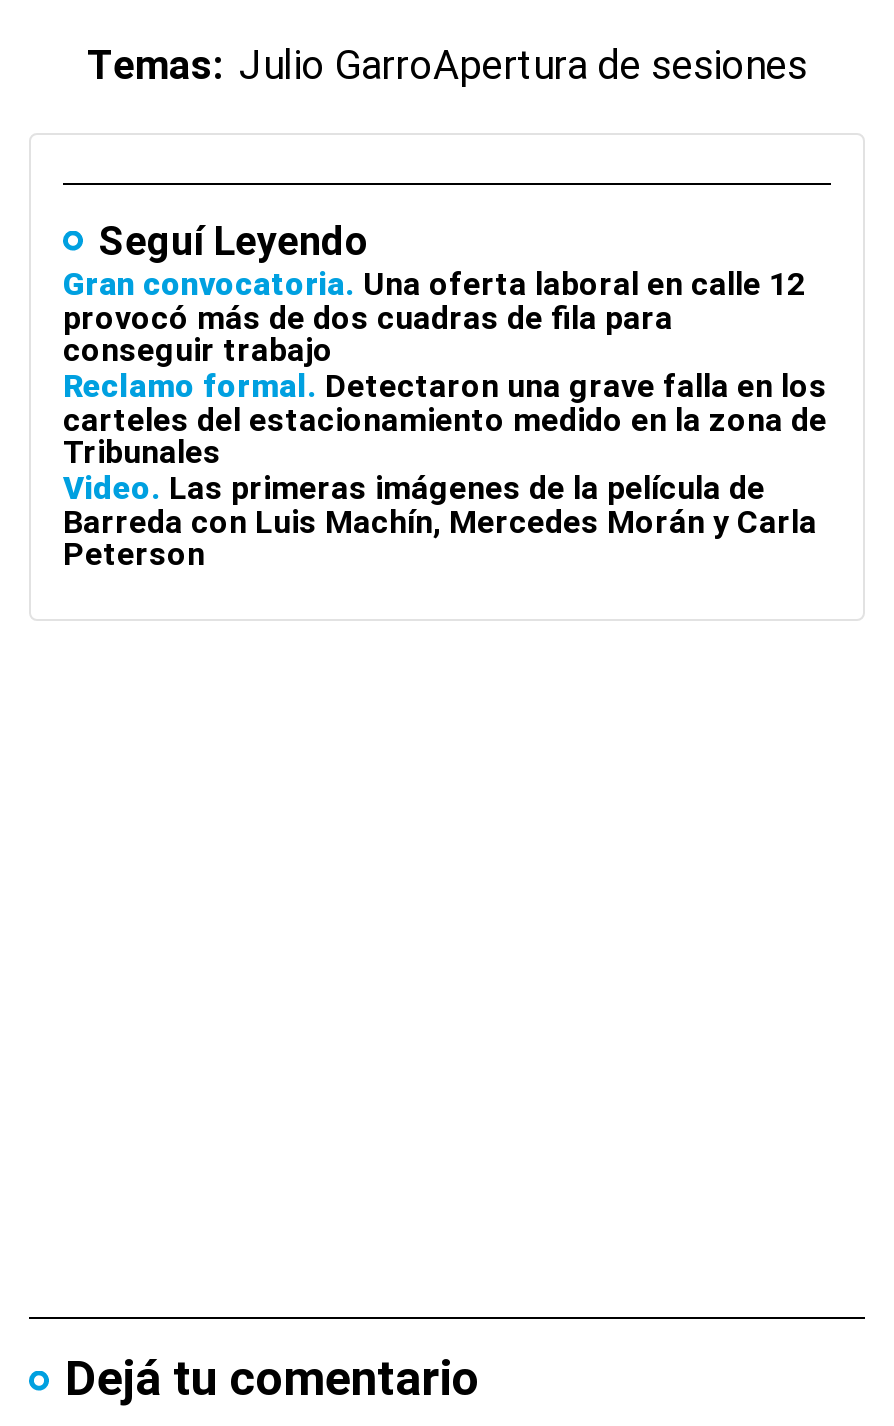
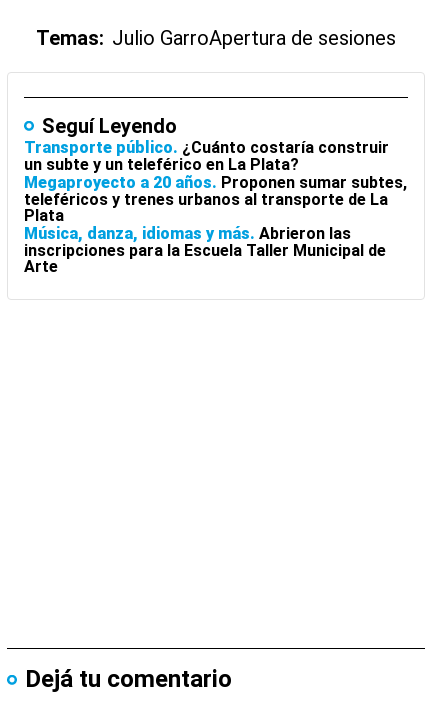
- Gran convocatoria Una oferta laboral en calle 12
- provocó más de dos cuadras de fila para
- conseguir trabajo
- Reclamo formal Detectaron una grave falla en los
- carteles del estacionamiento medido en la zona de
- Tribunales
- Video Las primeras imágenes de la película de
- Barreda con Luis Machín, Mercedes Morán y Carla
- Peterson
+ Transporte público ¿Cuánto costaría construir
+ un subte y un teleférico en La Plata?
+ Megaproyecto a 20 años Proponen sumar subtes,
+ teleféricos y trenes urbanos al transporte de La
+ Plata
+ Música, danza, idiomas y más Abrieron las
+ inscripciones para la Escuela Taller Municipal de
+ Arte
